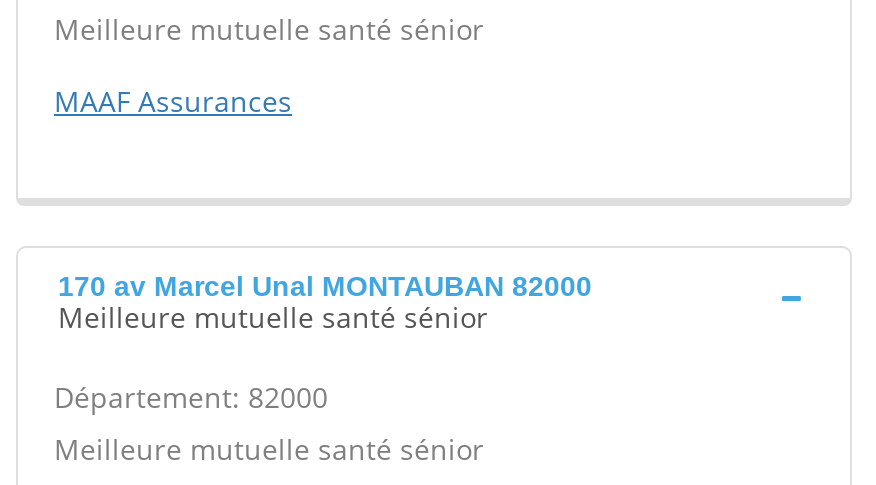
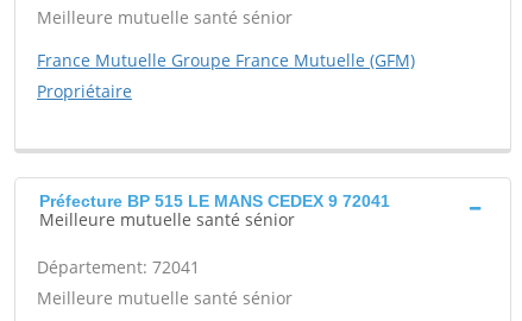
- MAAF Assurances
+ France Mutuelle Groupe France Mutuelle (GFM)
+ Propriétaire

- 170 av Marcel Unal MONTAUBAN 82000
+ Préfecture BP 515 LE MANS CEDEX 9 72041

- Département: 82000
+ Département: 72041
